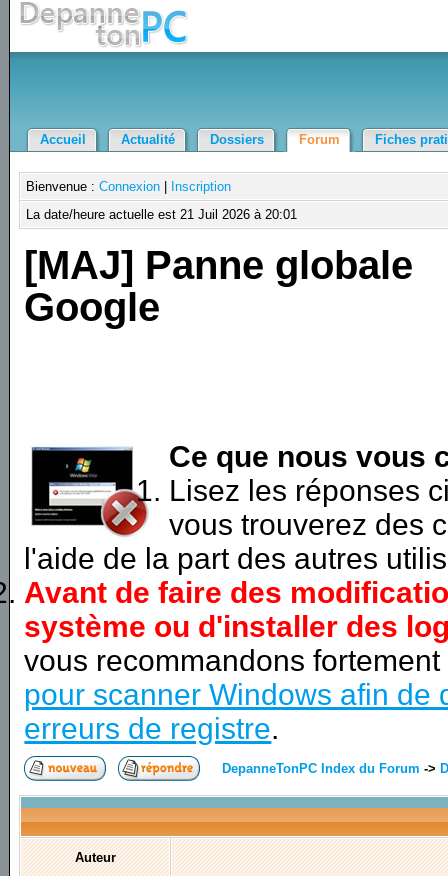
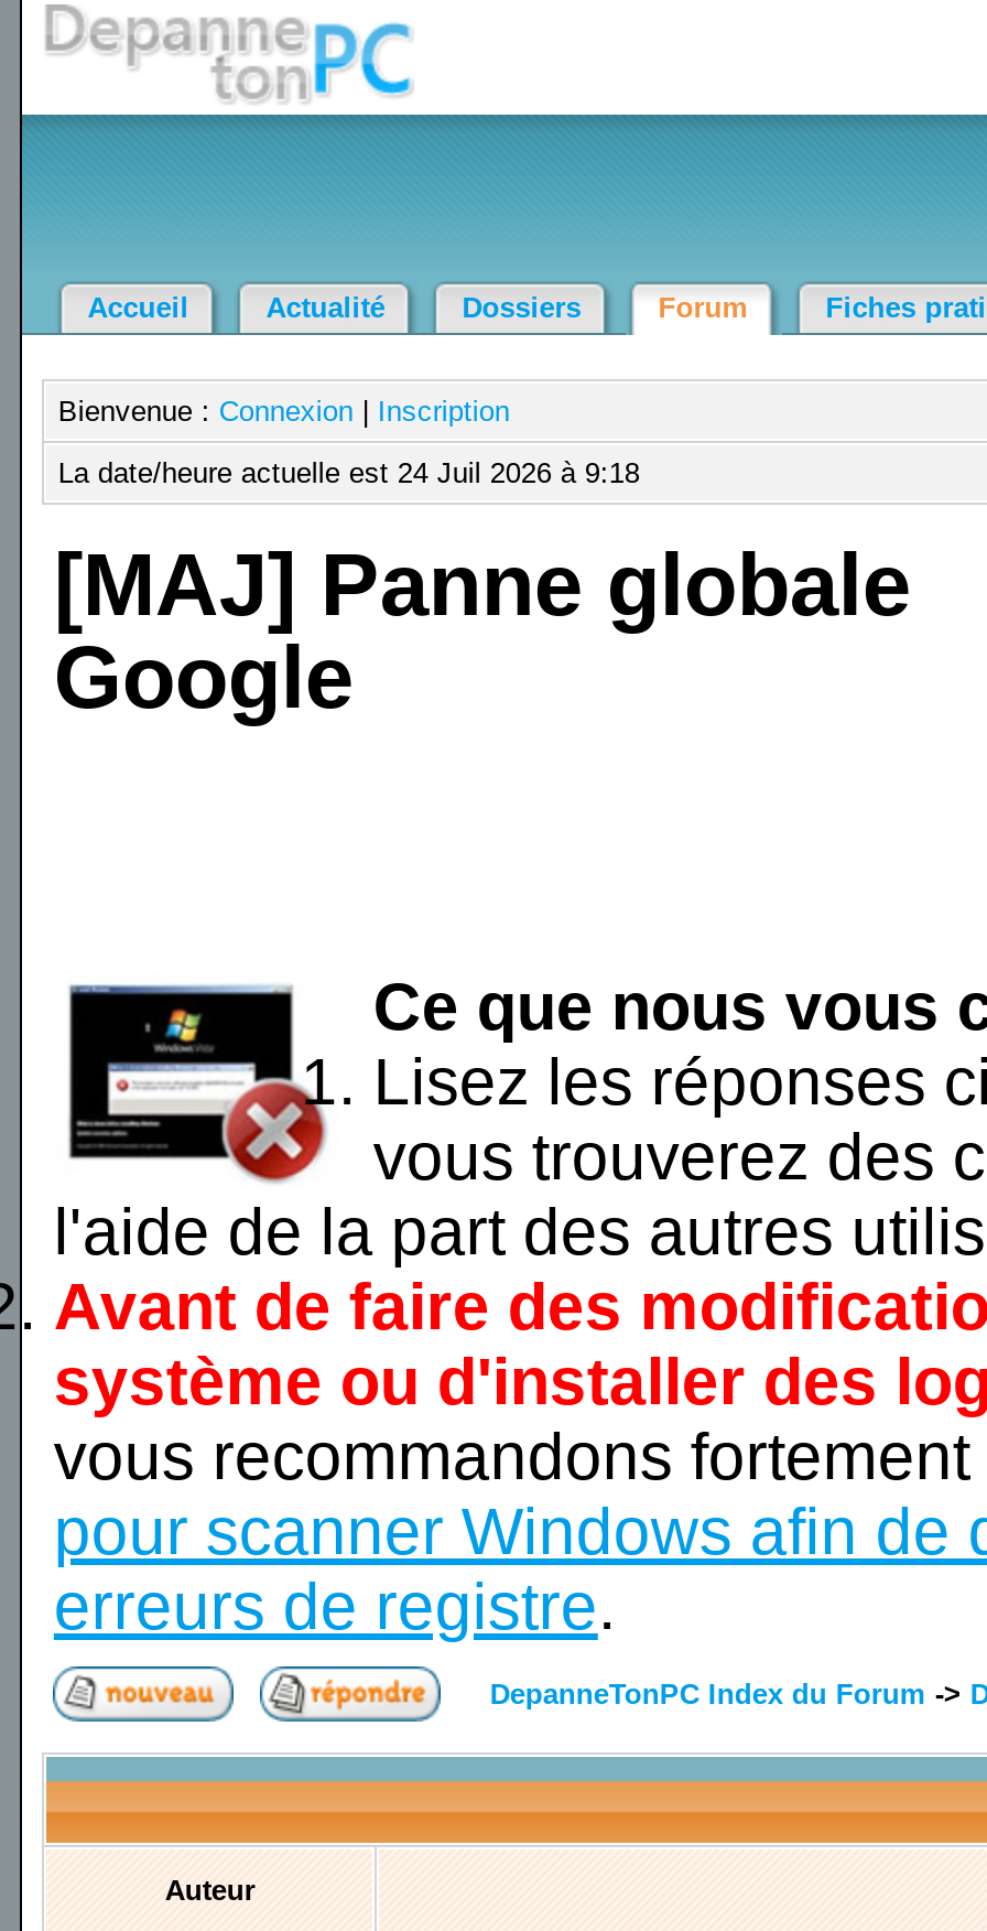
- La date/heure actuelle est 21 Juil 2026 à 20:01
+ La date/heure actuelle est 24 Juil 2026 à 9:18
